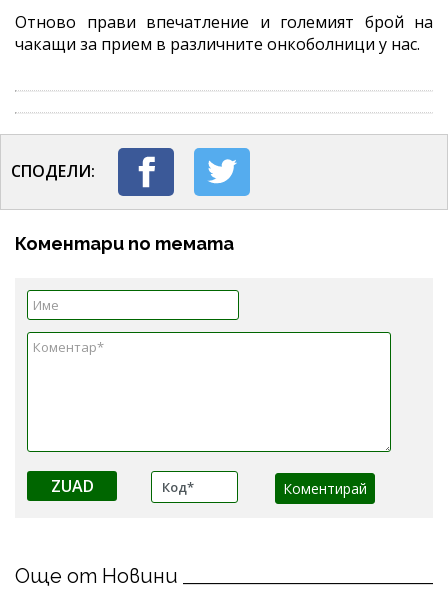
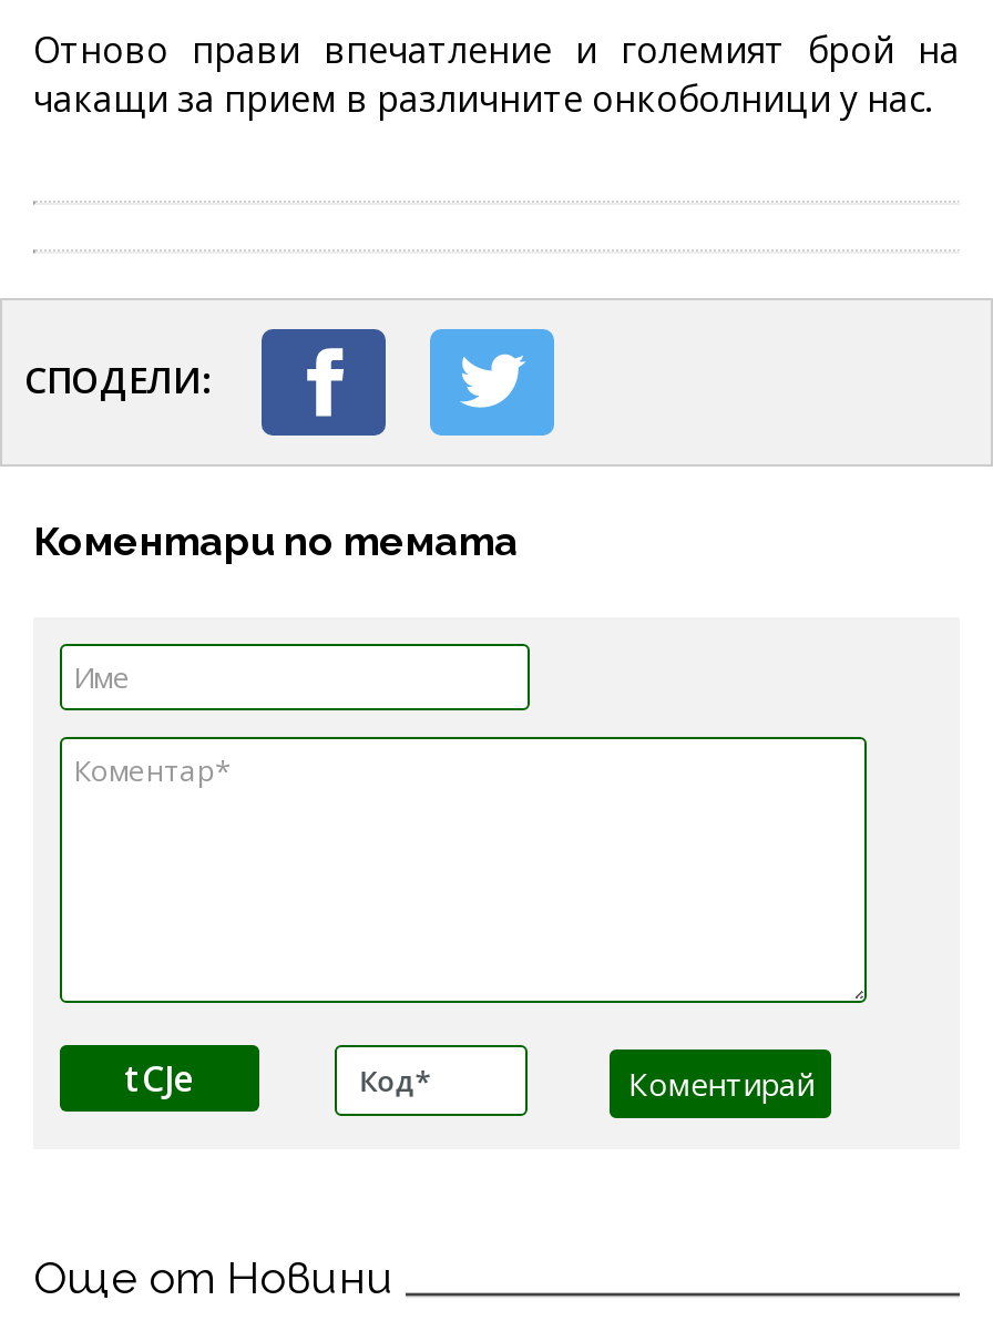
- ZUAD
+ tCJe
